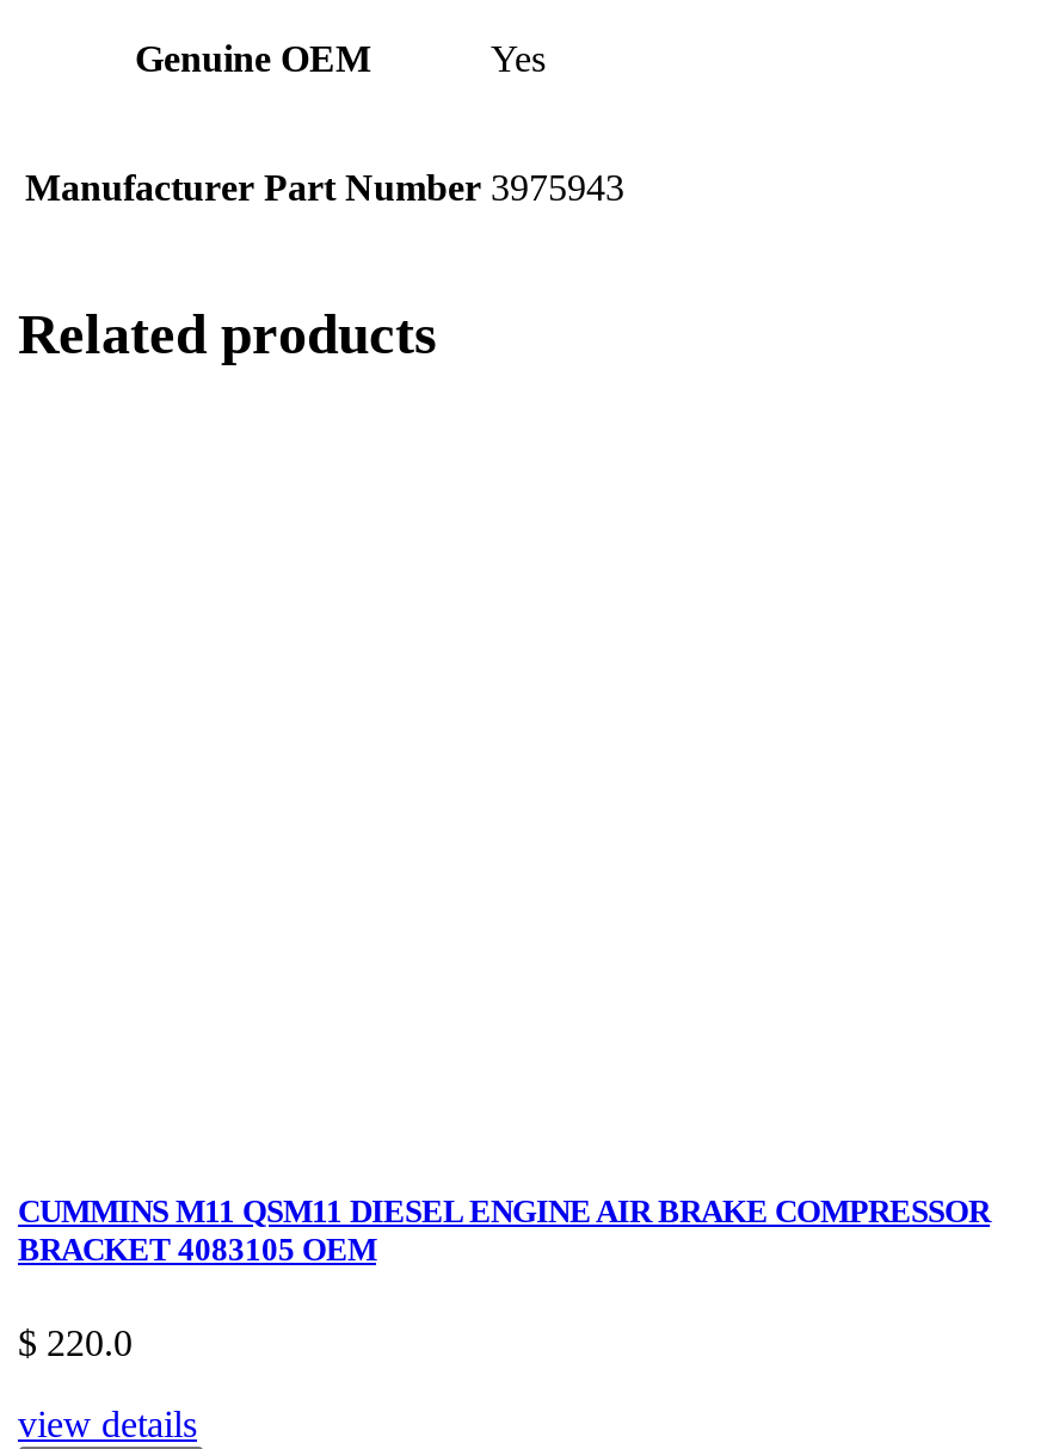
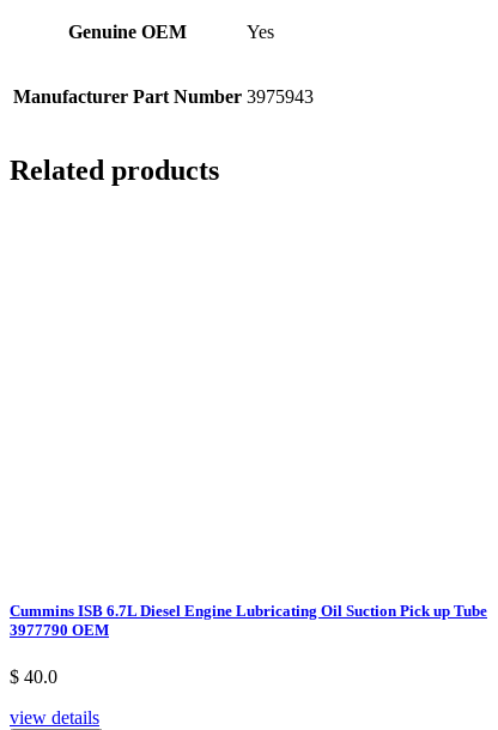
- CUMMINS M11 QSM11 DIESEL ENGINE AIR BRAKE COMPRESSOR
- BRACKET 4083105 OEM
+ Cummins ISB 6.7L Diesel Engine Lubricating Oil Suction Pick up Tube
+ 3977790 OEM

- $ 220.0
+ $ 40.0
